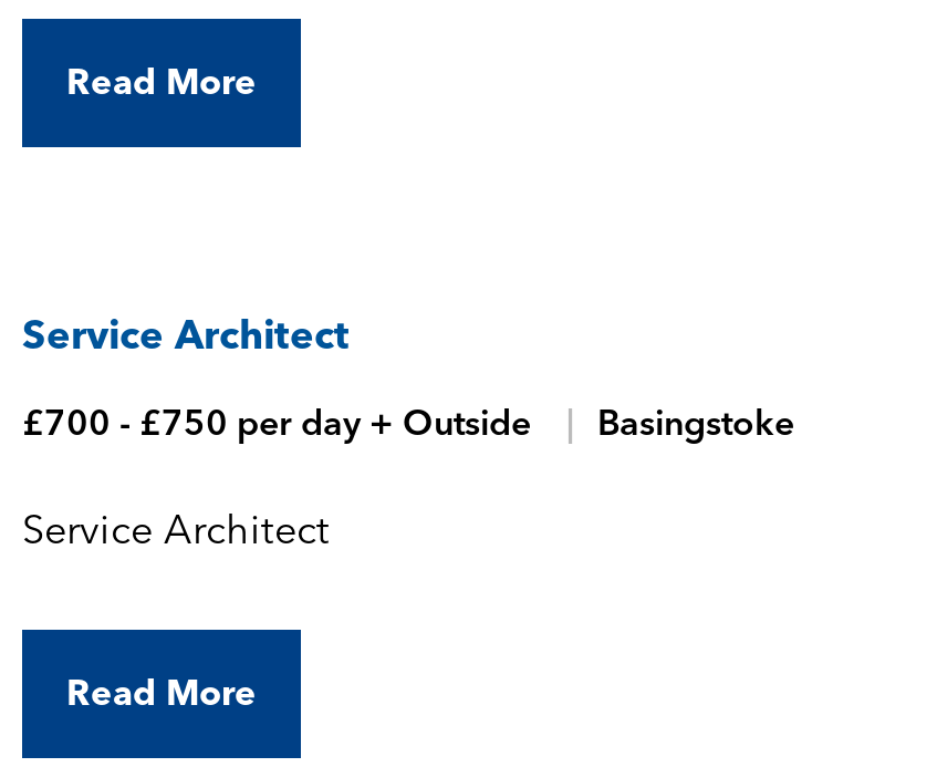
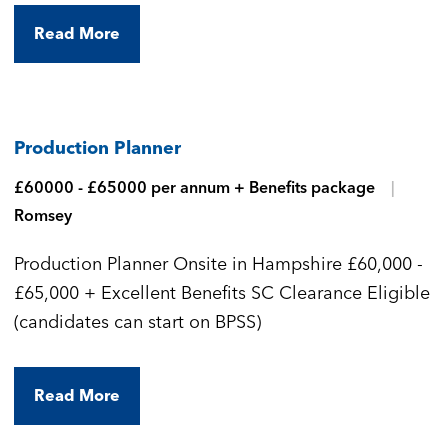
- Service Architect
- £700 - £750 per day + Outside
- Basingstoke
- Service Architect
+ Production Planner
+ £60000 - £65000 per annum + Benefits package
+ Romsey
+ Production Planner Onsite in Hampshire £60,000 -
+ £65,000 + Excellent Benefits SC Clearance Eligible
+ (candidates can start on BPSS)
